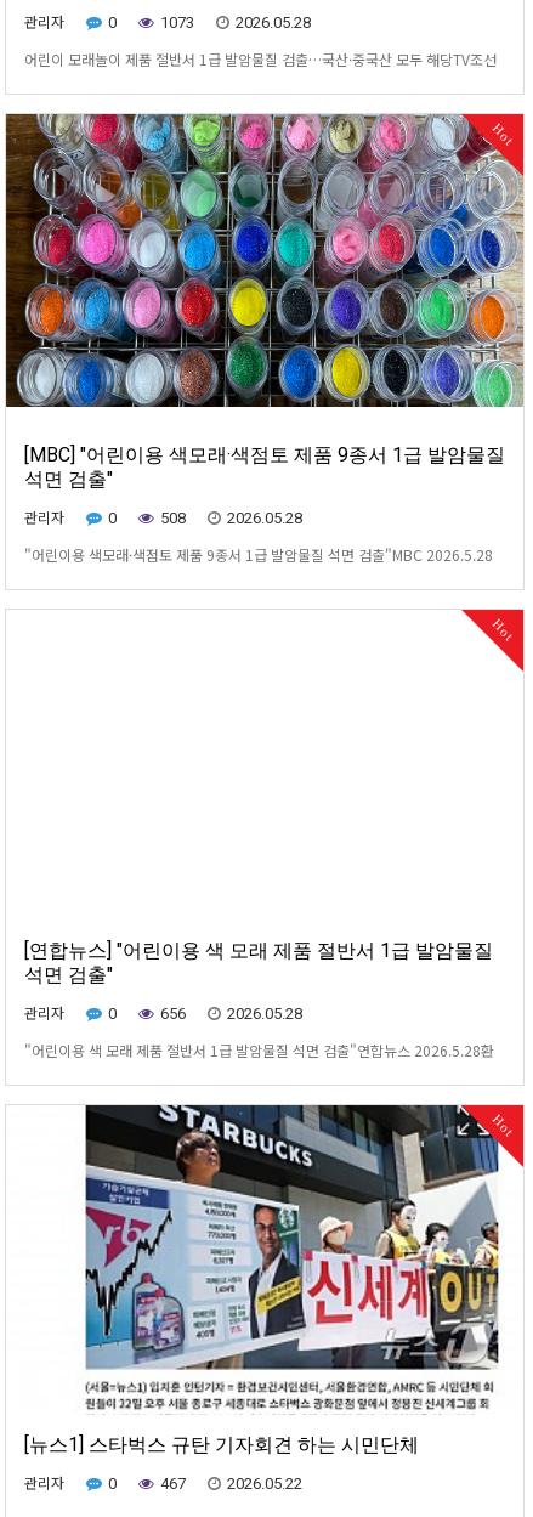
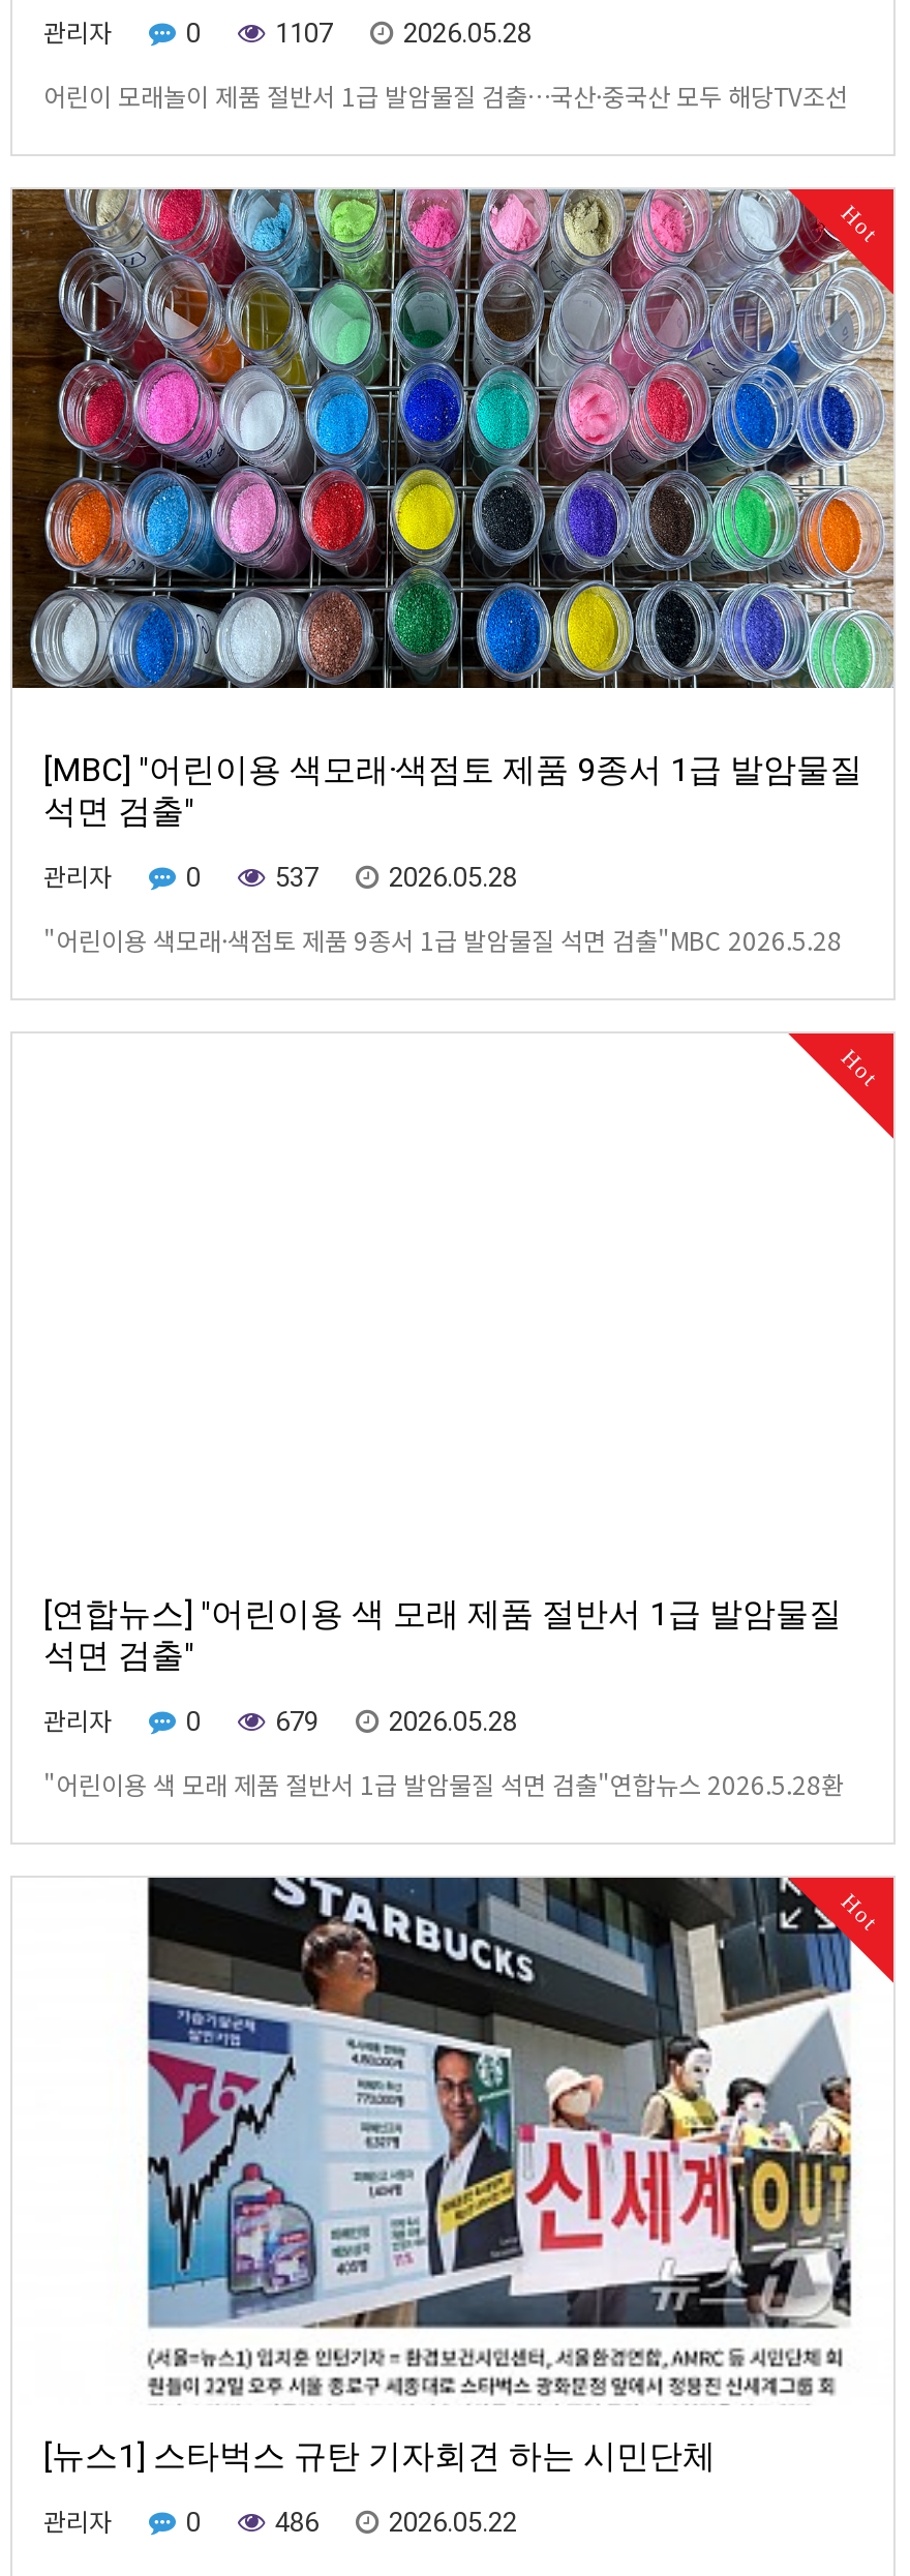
- 0 1073 2026.05.28
+ 0 1107 2026.05.28

- 0 508 2026.05.28
+ 0 537 2026.05.28

- 0 656 2026.05.28
+ 0 679 2026.05.28

- 0 467 2026.05.22
+ 0 486 2026.05.22
